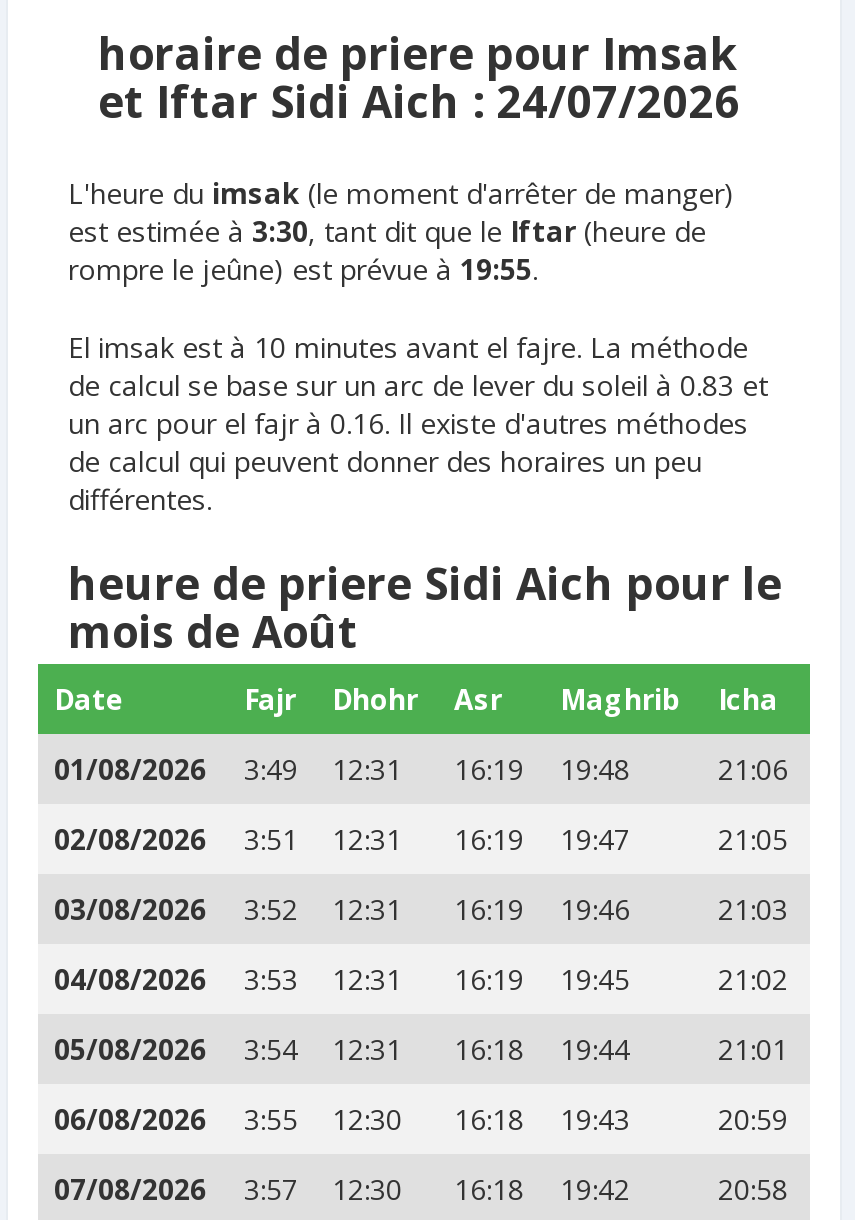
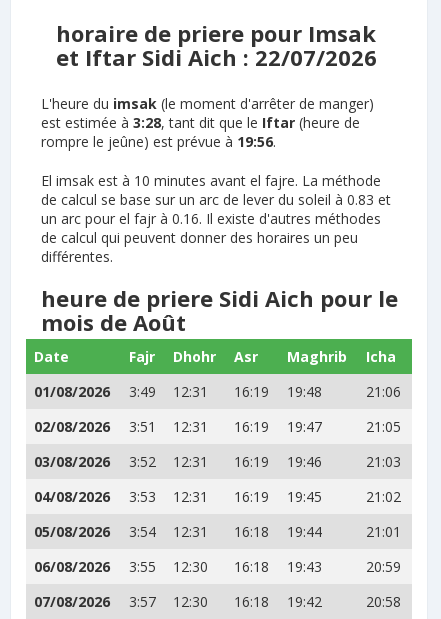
- et Iftar Sidi Aich : 24/07/2026
+ et Iftar Sidi Aich : 22/07/2026

- est estimée à 3:30, tant dit que le Iftar (heure de
+ est estimée à 3:28, tant dit que le Iftar (heure de

- rompre le jeûne) est prévue à 19:55.
+ rompre le jeûne) est prévue à 19:56.
